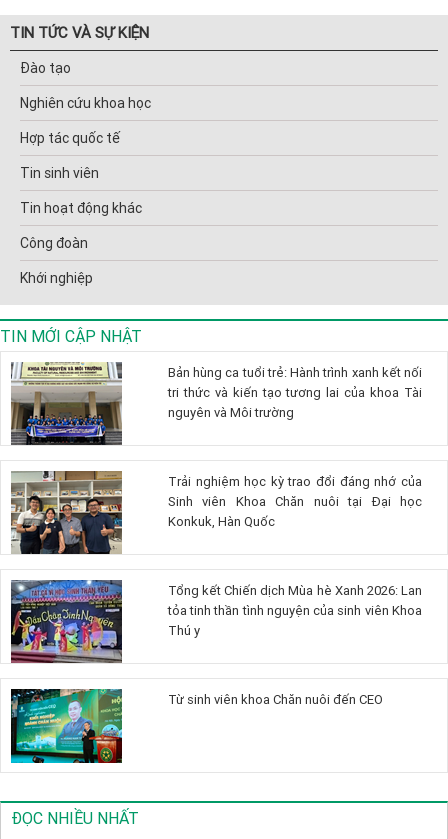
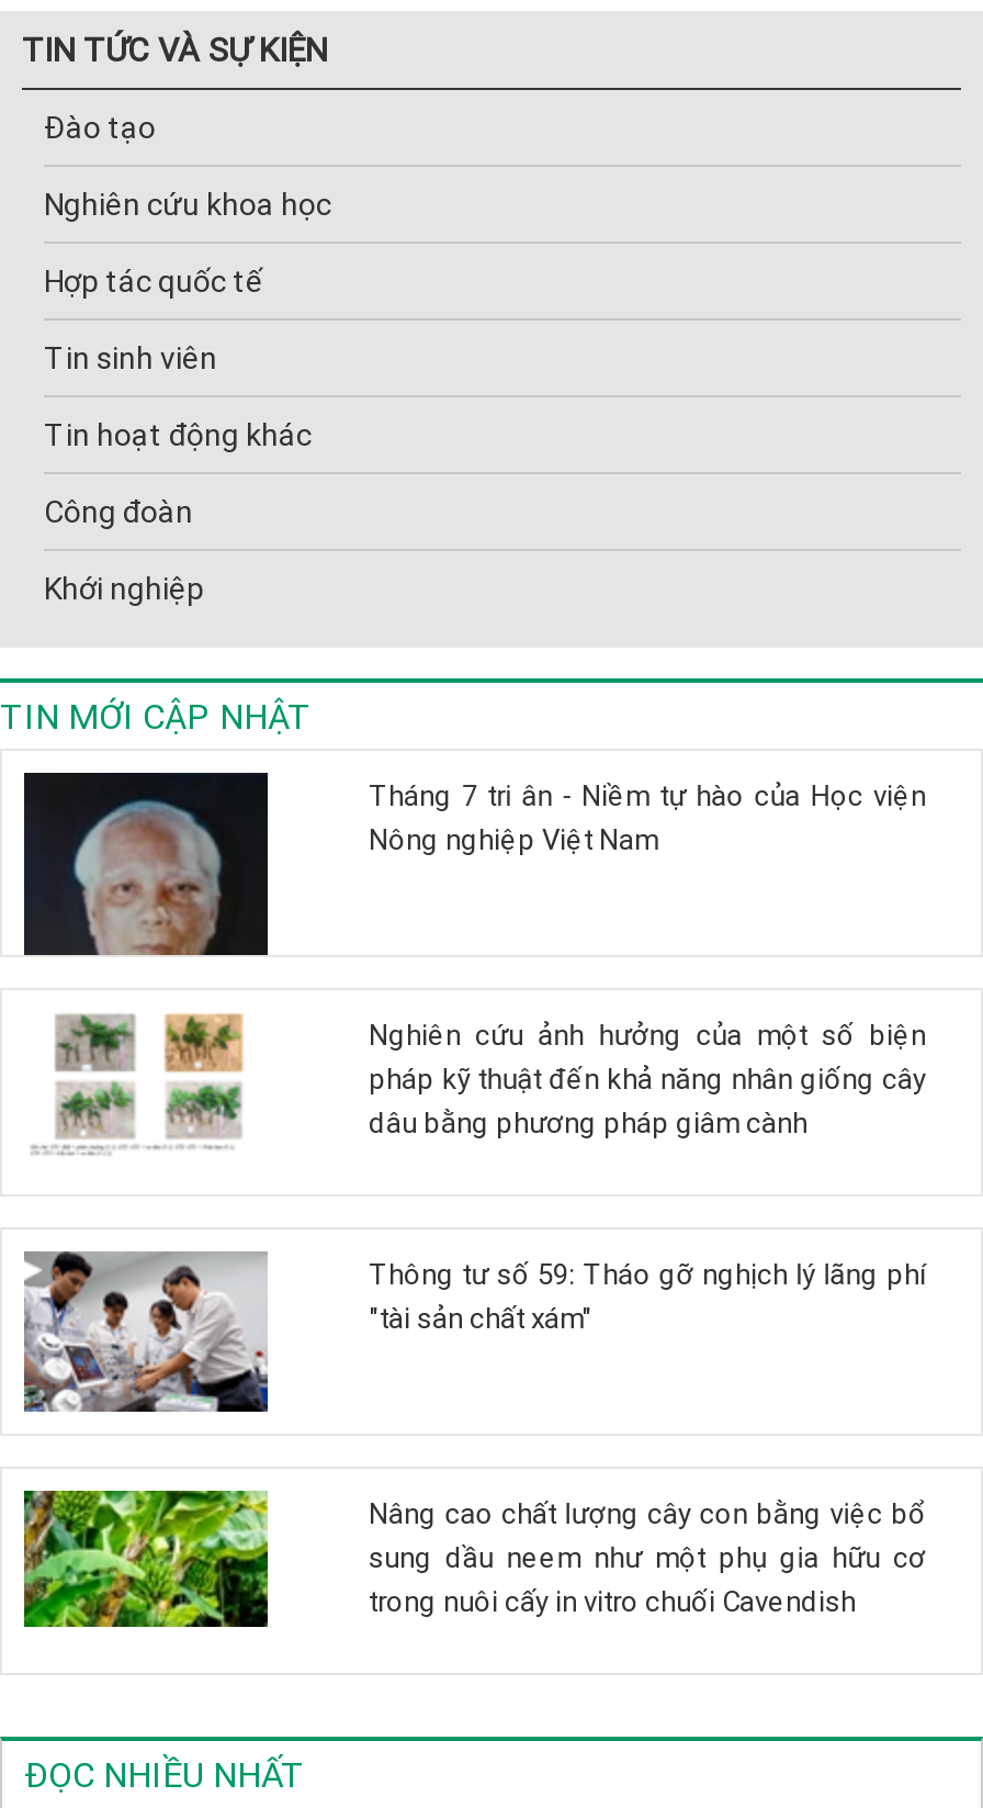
- [image]
+ [image]

- Bản hùng ca tuổi trẻ: Hành trình xanh kết nối
- tri thức và kiến tạo tương lai của khoa Tài
- nguyên và Môi trường
+ Tháng 7 tri ân - Niềm tự hào của Học viện
+ Nông nghiệp Việt Nam

- [image]
+ [image]

- Trải nghiệm học kỳ trao đổi đáng nhớ của
- Sinh viên Khoa Chăn nuôi tại Đại học
- Konkuk, Hàn Quốc
+ Nghiên cứu ảnh hưởng của một số biện
+ pháp kỹ thuật đến khả năng nhân giống cây
+ dâu bằng phương pháp giâm cành

- [image]
+ [image]

- Tổng kết Chiến dịch Mùa hè Xanh 2026: Lan
- tỏa tinh thần tình nguyện của sinh viên Khoa
- Thú y
+ Thông tư số 59: Tháo gỡ nghịch lý lãng phí
+ "tài sản chất xám"

- [image]
+ [image]

- Từ sinh viên khoa Chăn nuôi đến CEO
+ Nâng cao chất lượng cây con bằng việc bổ
+ sung dầu neem như một phụ gia hữu cơ
+ trong nuôi cấy in vitro chuối Cavendish
